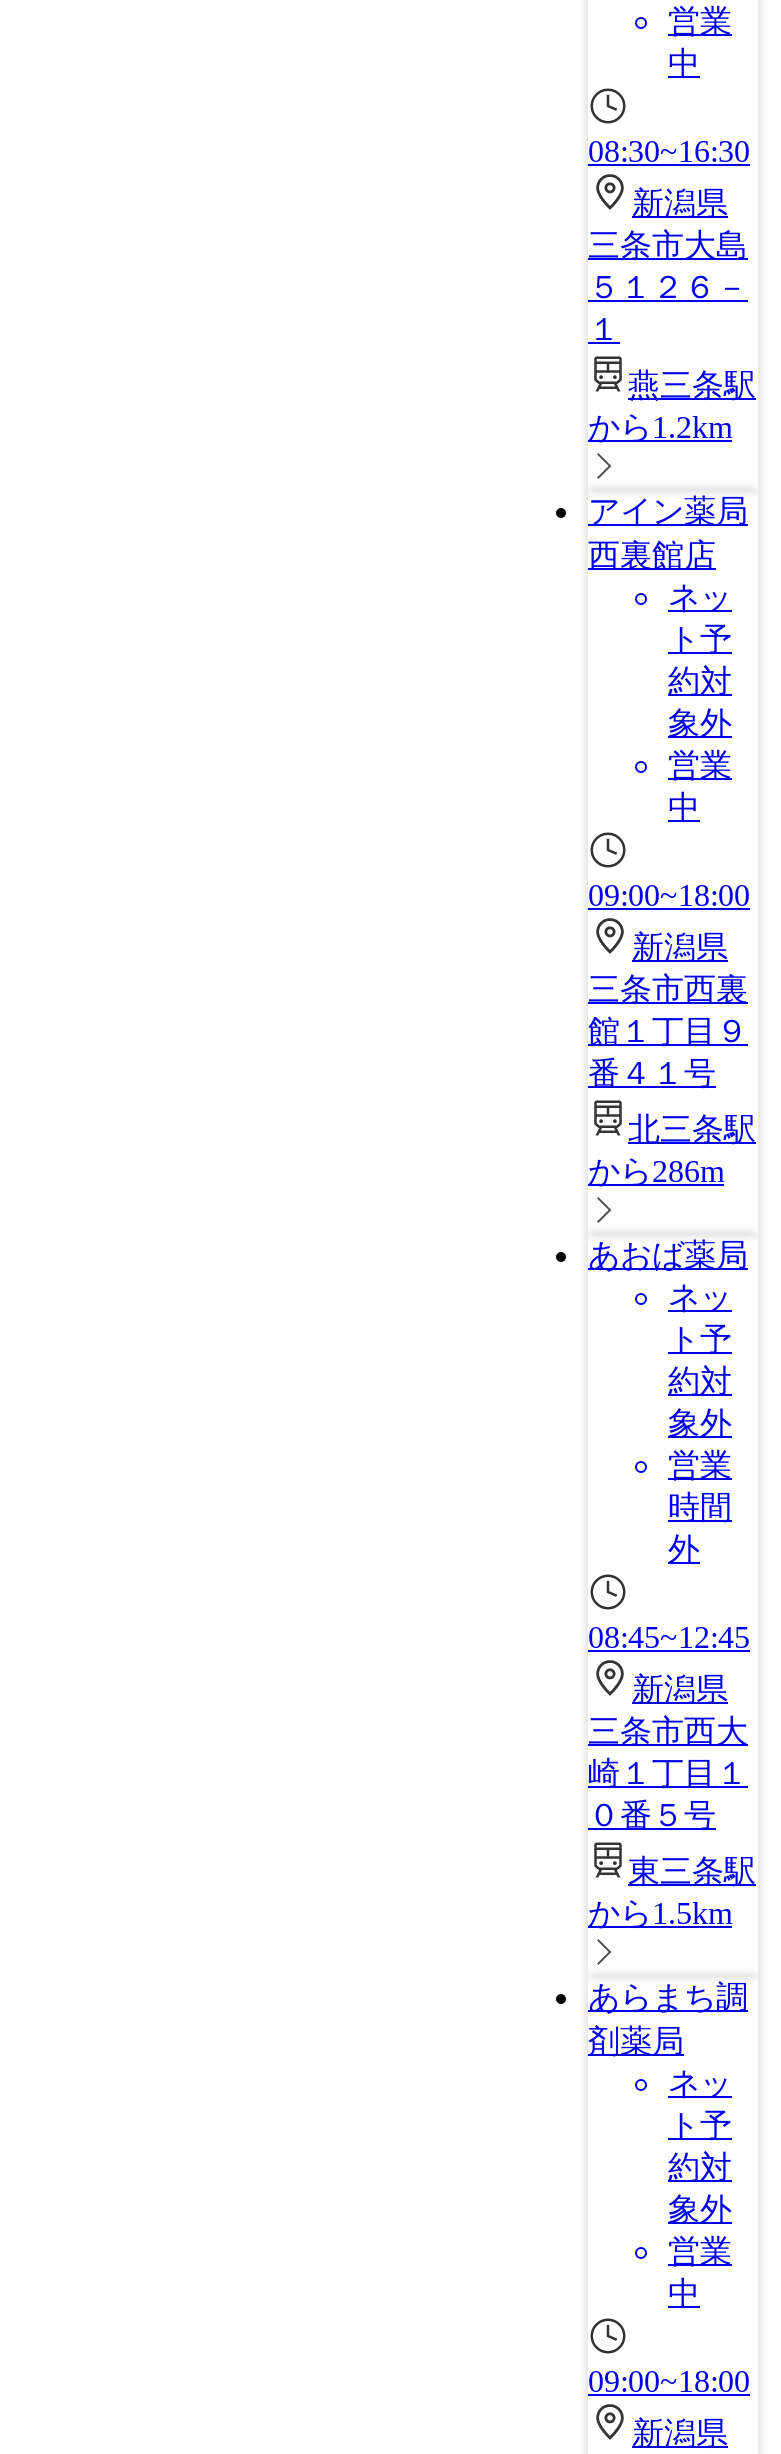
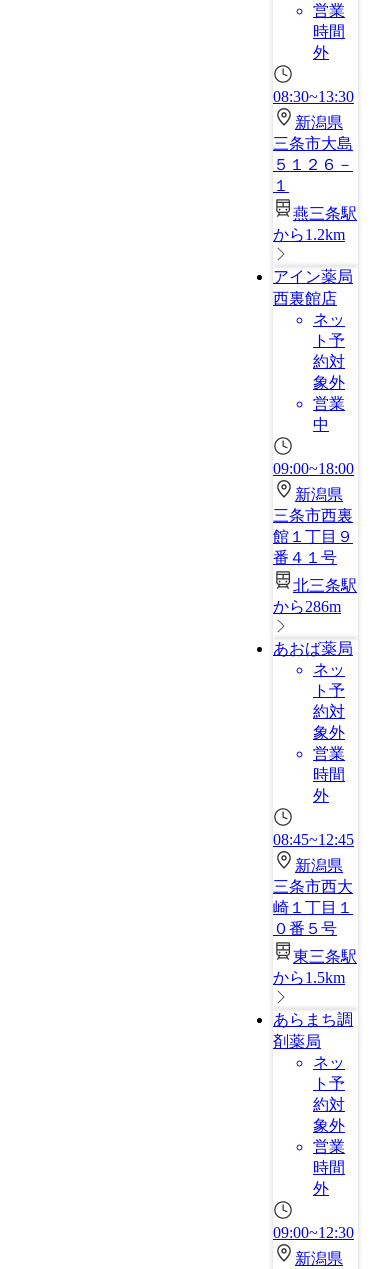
- 中
+ 時間
+ 外

- 08:30~16:30
+ 08:30~13:30

- 中
+ 時間
+ 外

- 09:00~18:00
+ 09:00~12:30
